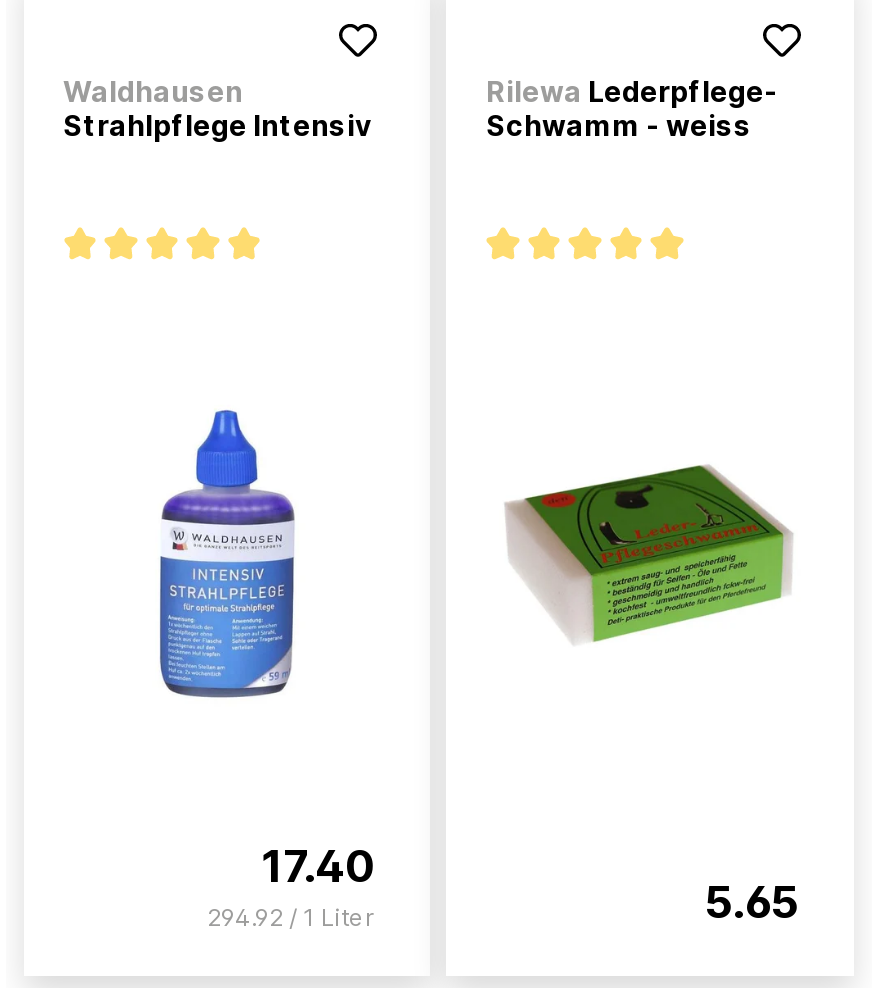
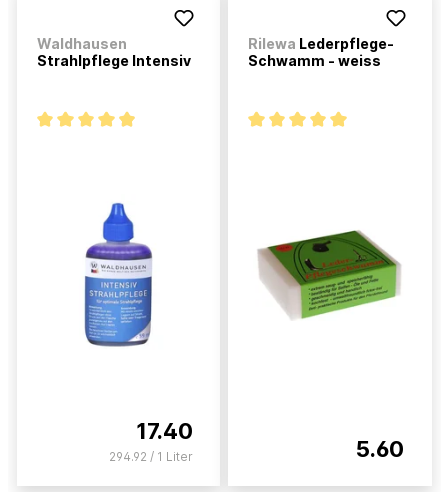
- 5.65
+ 5.60
